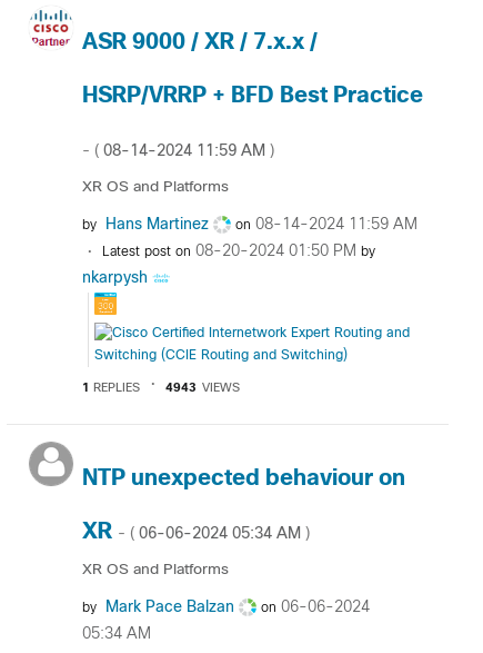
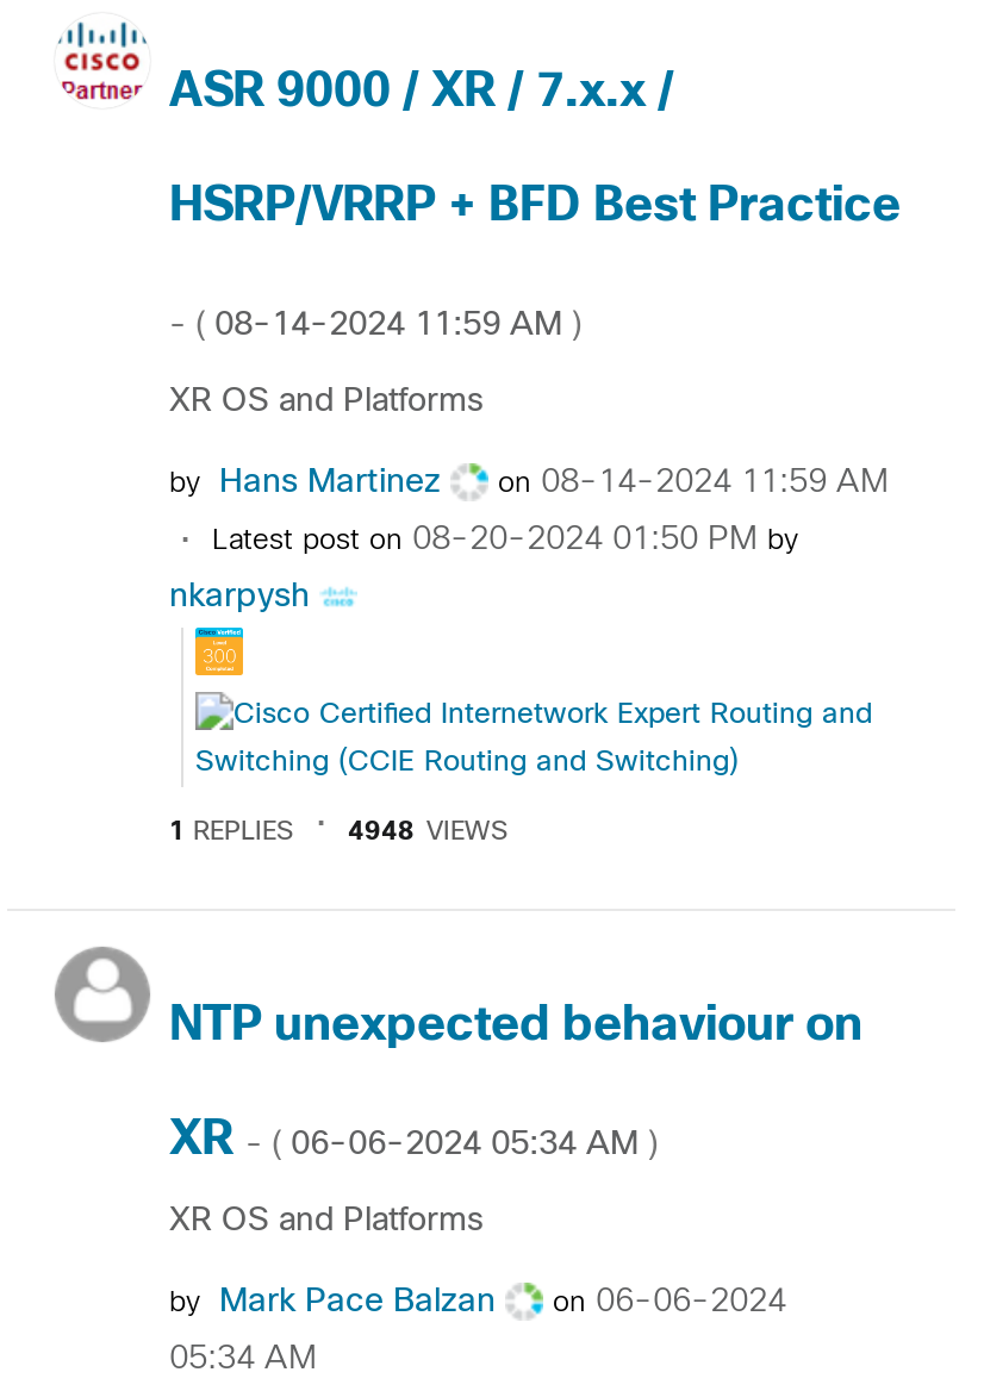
- 4943 VIEWS
+ 4948 VIEWS
